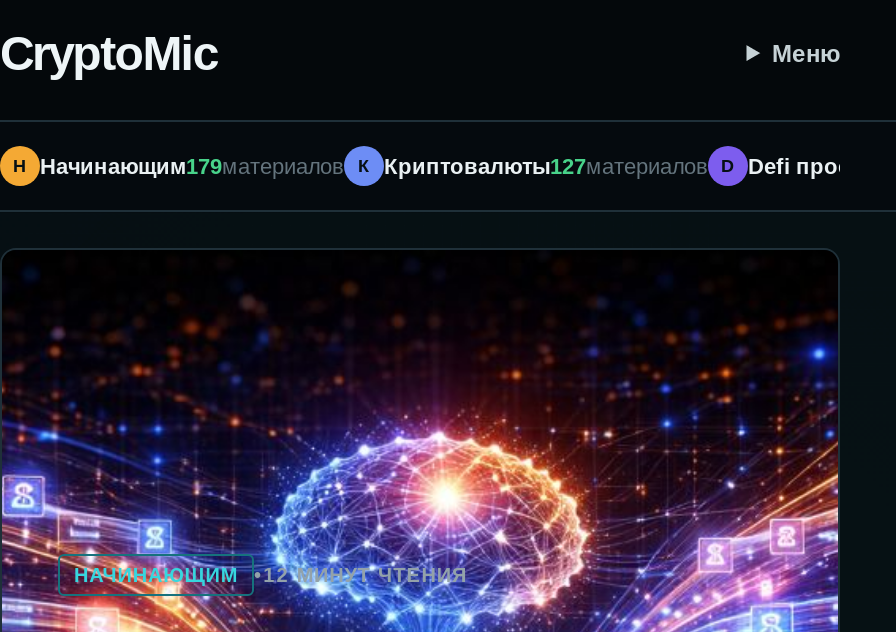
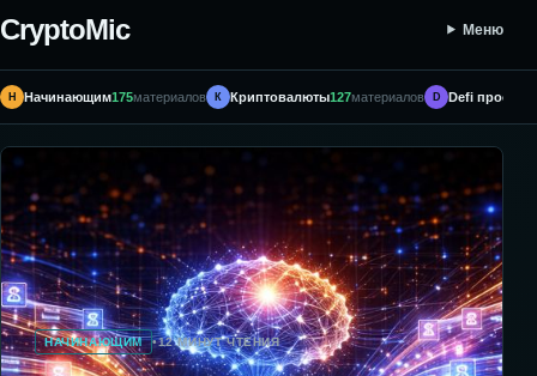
- Начинающим179материалов
+ Начинающим175материалов
